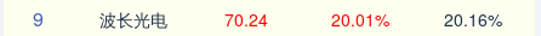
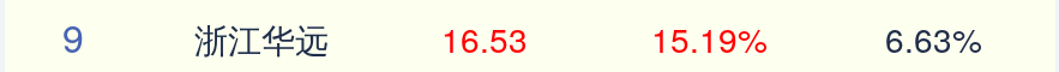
- 波长光电
- 70.24
- 20.01%
- 20.16%
+ 浙江华远
+ 16.53
+ 15.19%
+ 6.63%
